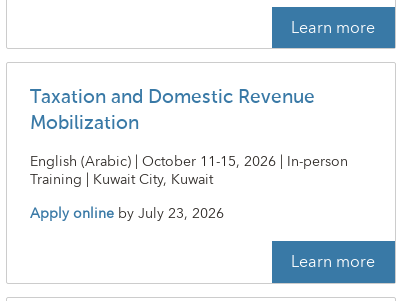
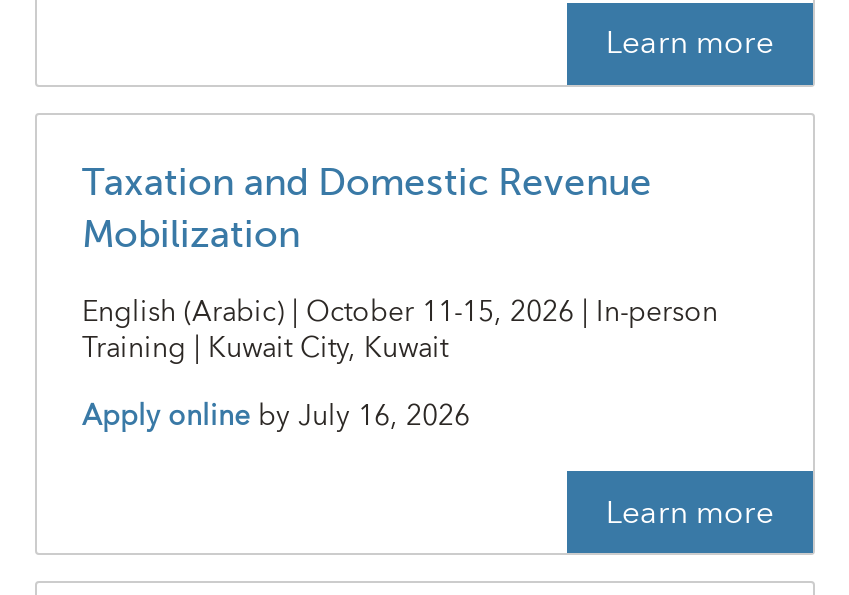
- Apply online by July 23, 2026
+ Apply online by July 16, 2026
